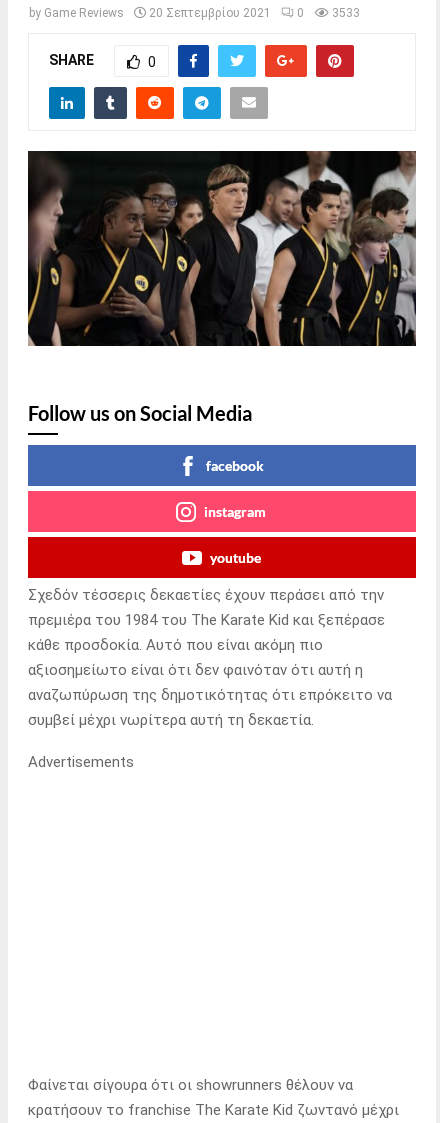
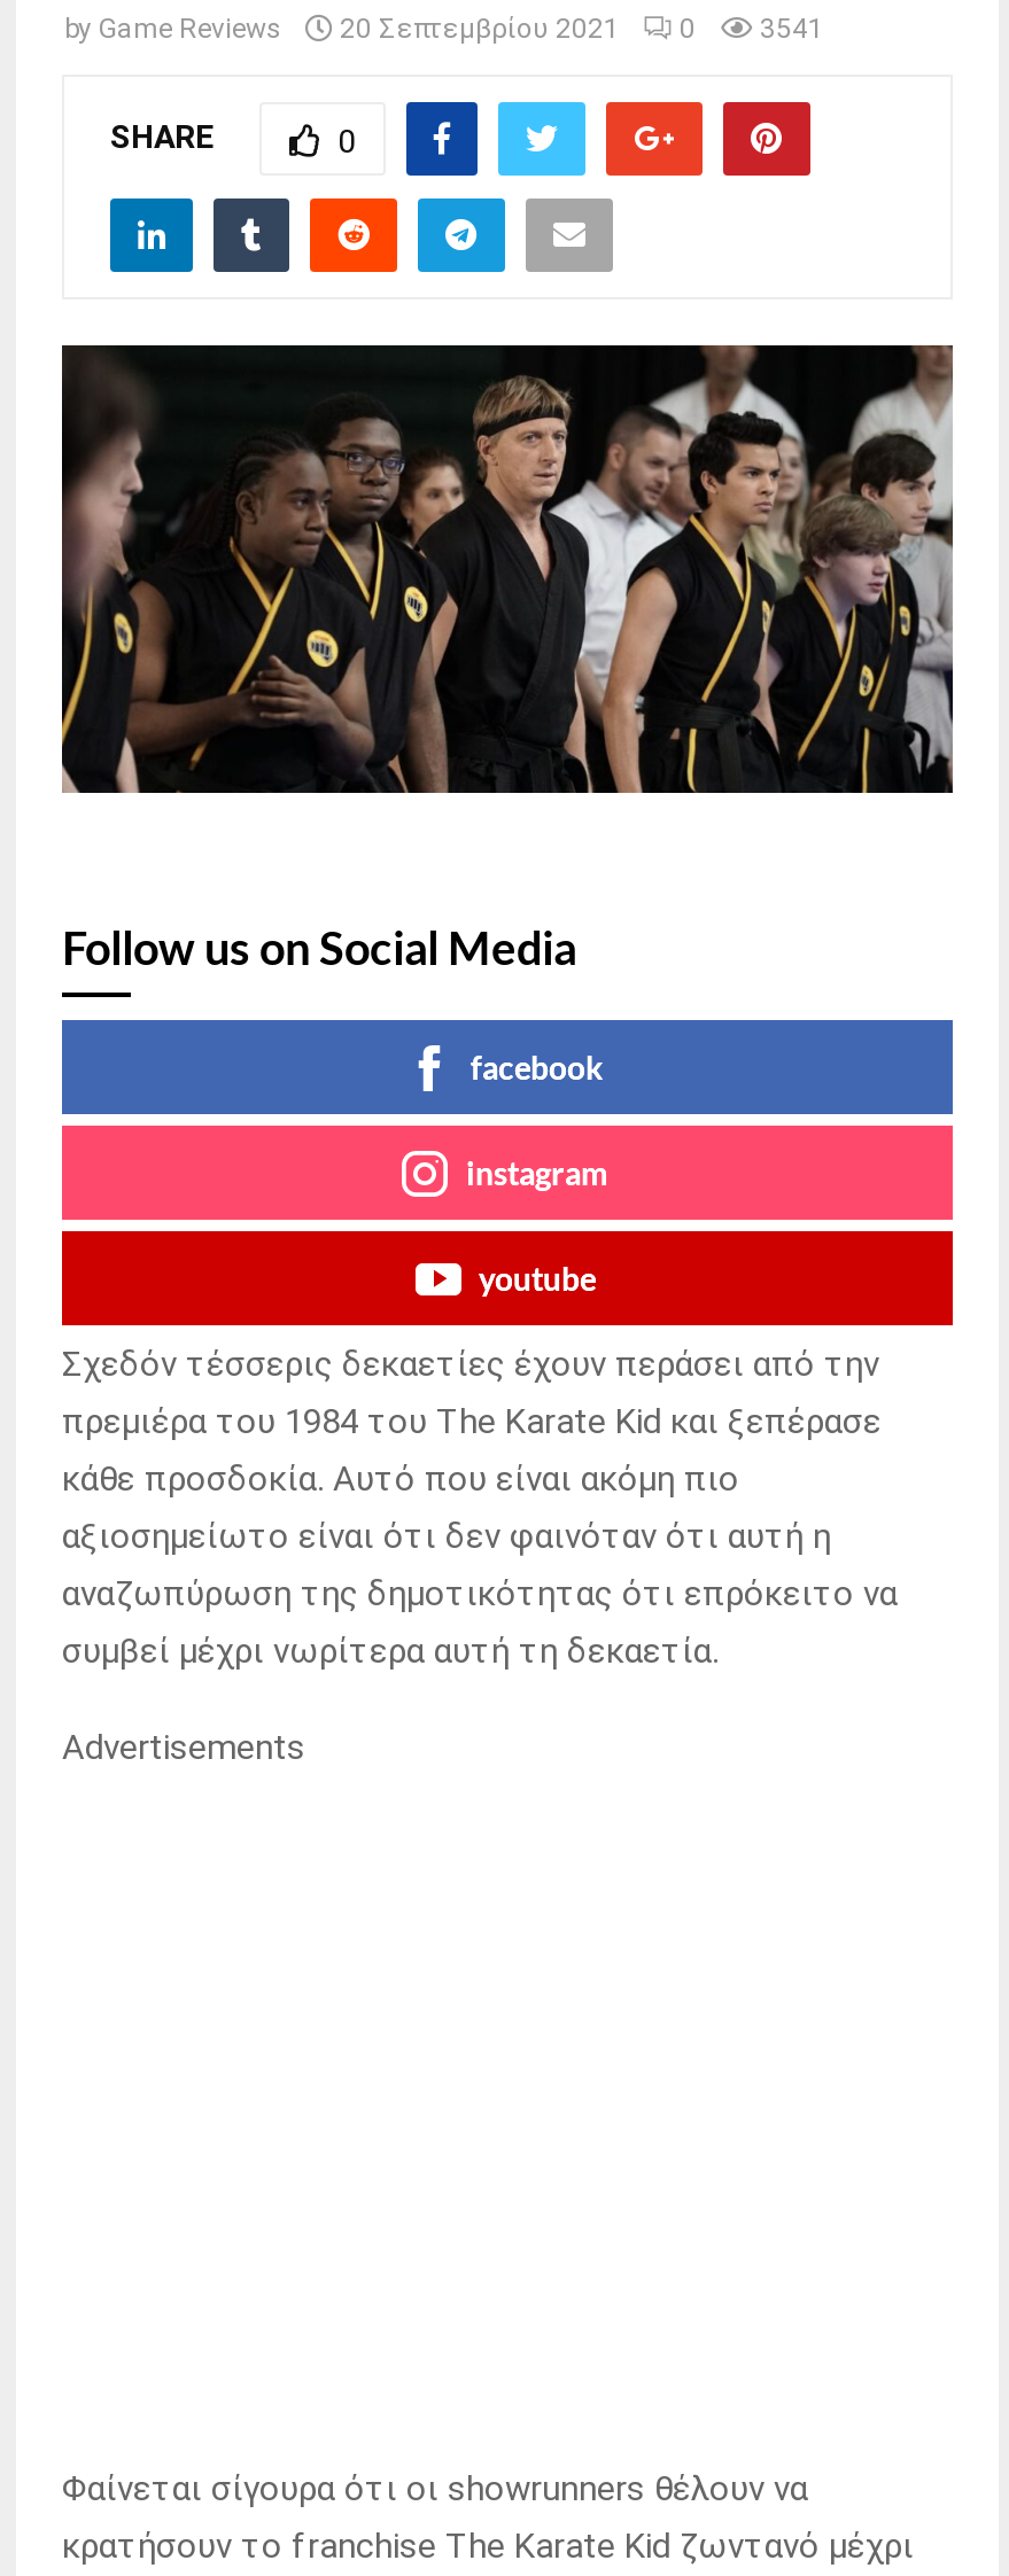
- by Game Reviews 20 Σεπτεμβρίου 2021 0 3533
+ by Game Reviews 20 Σεπτεμβρίου 2021 0 3541
